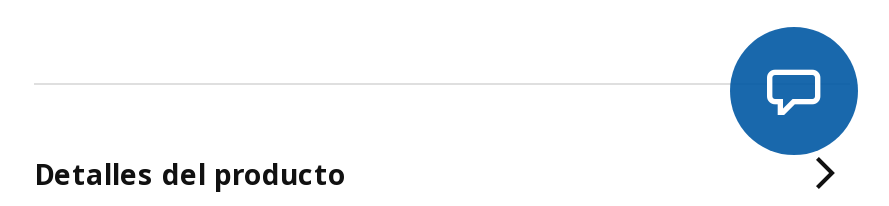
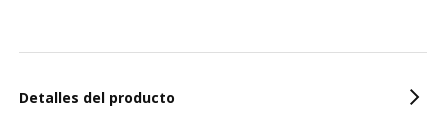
- [image]
